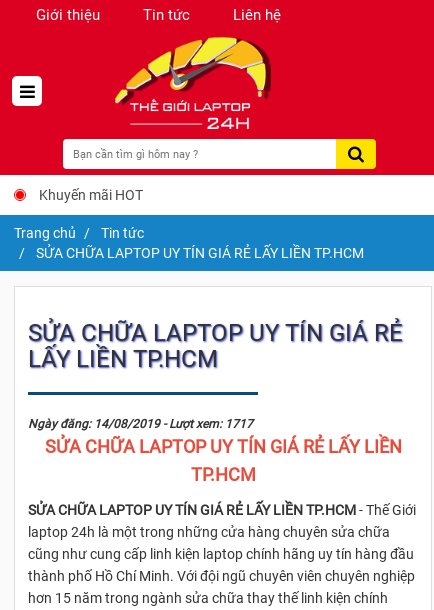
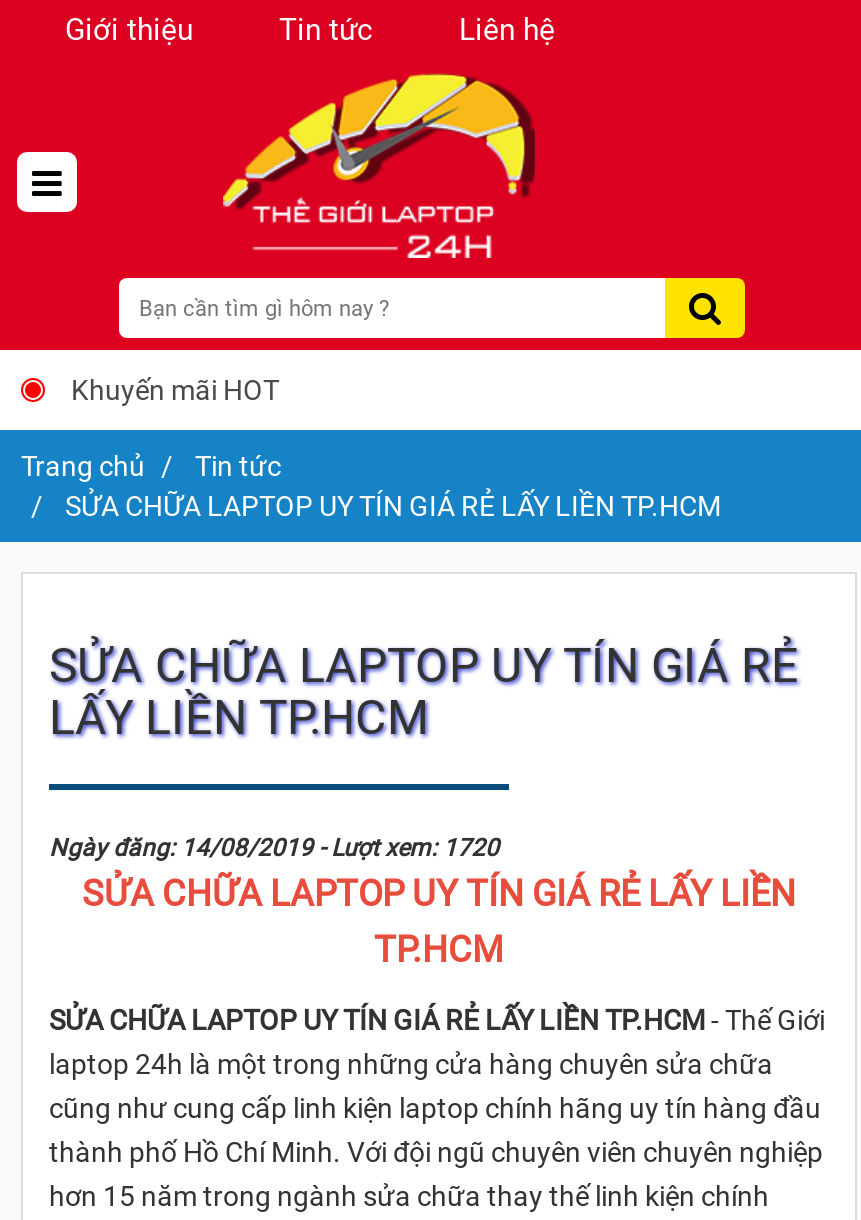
- Ngày đăng: 14/08/2019 - Lượt xem: 1717
+ Ngày đăng: 14/08/2019 - Lượt xem: 1720
